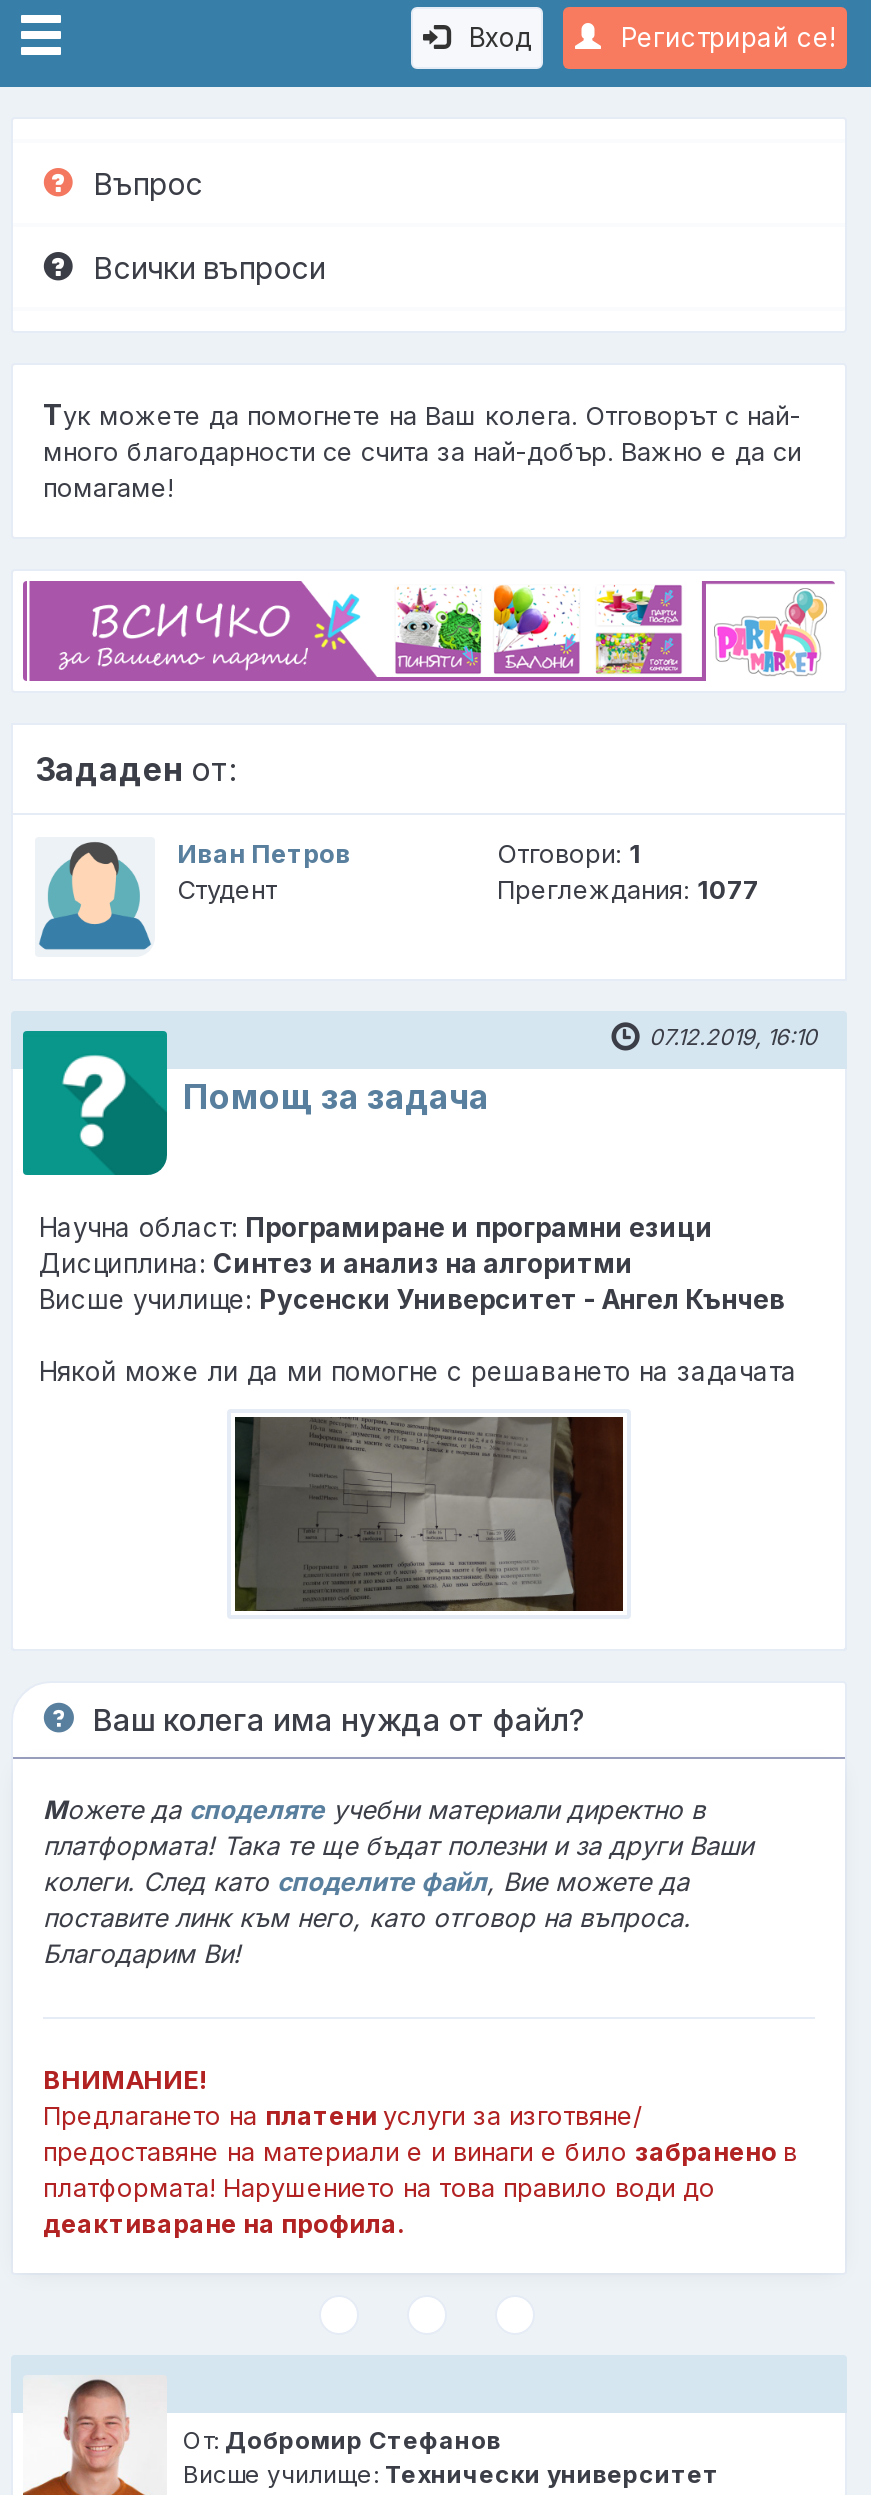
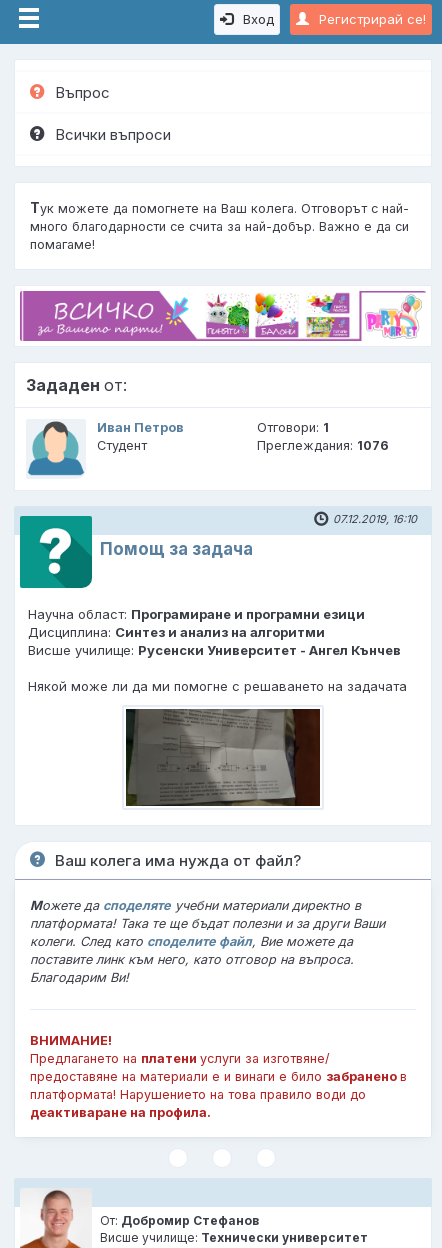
- Преглеждания: 1077
+ Преглеждания: 1076
